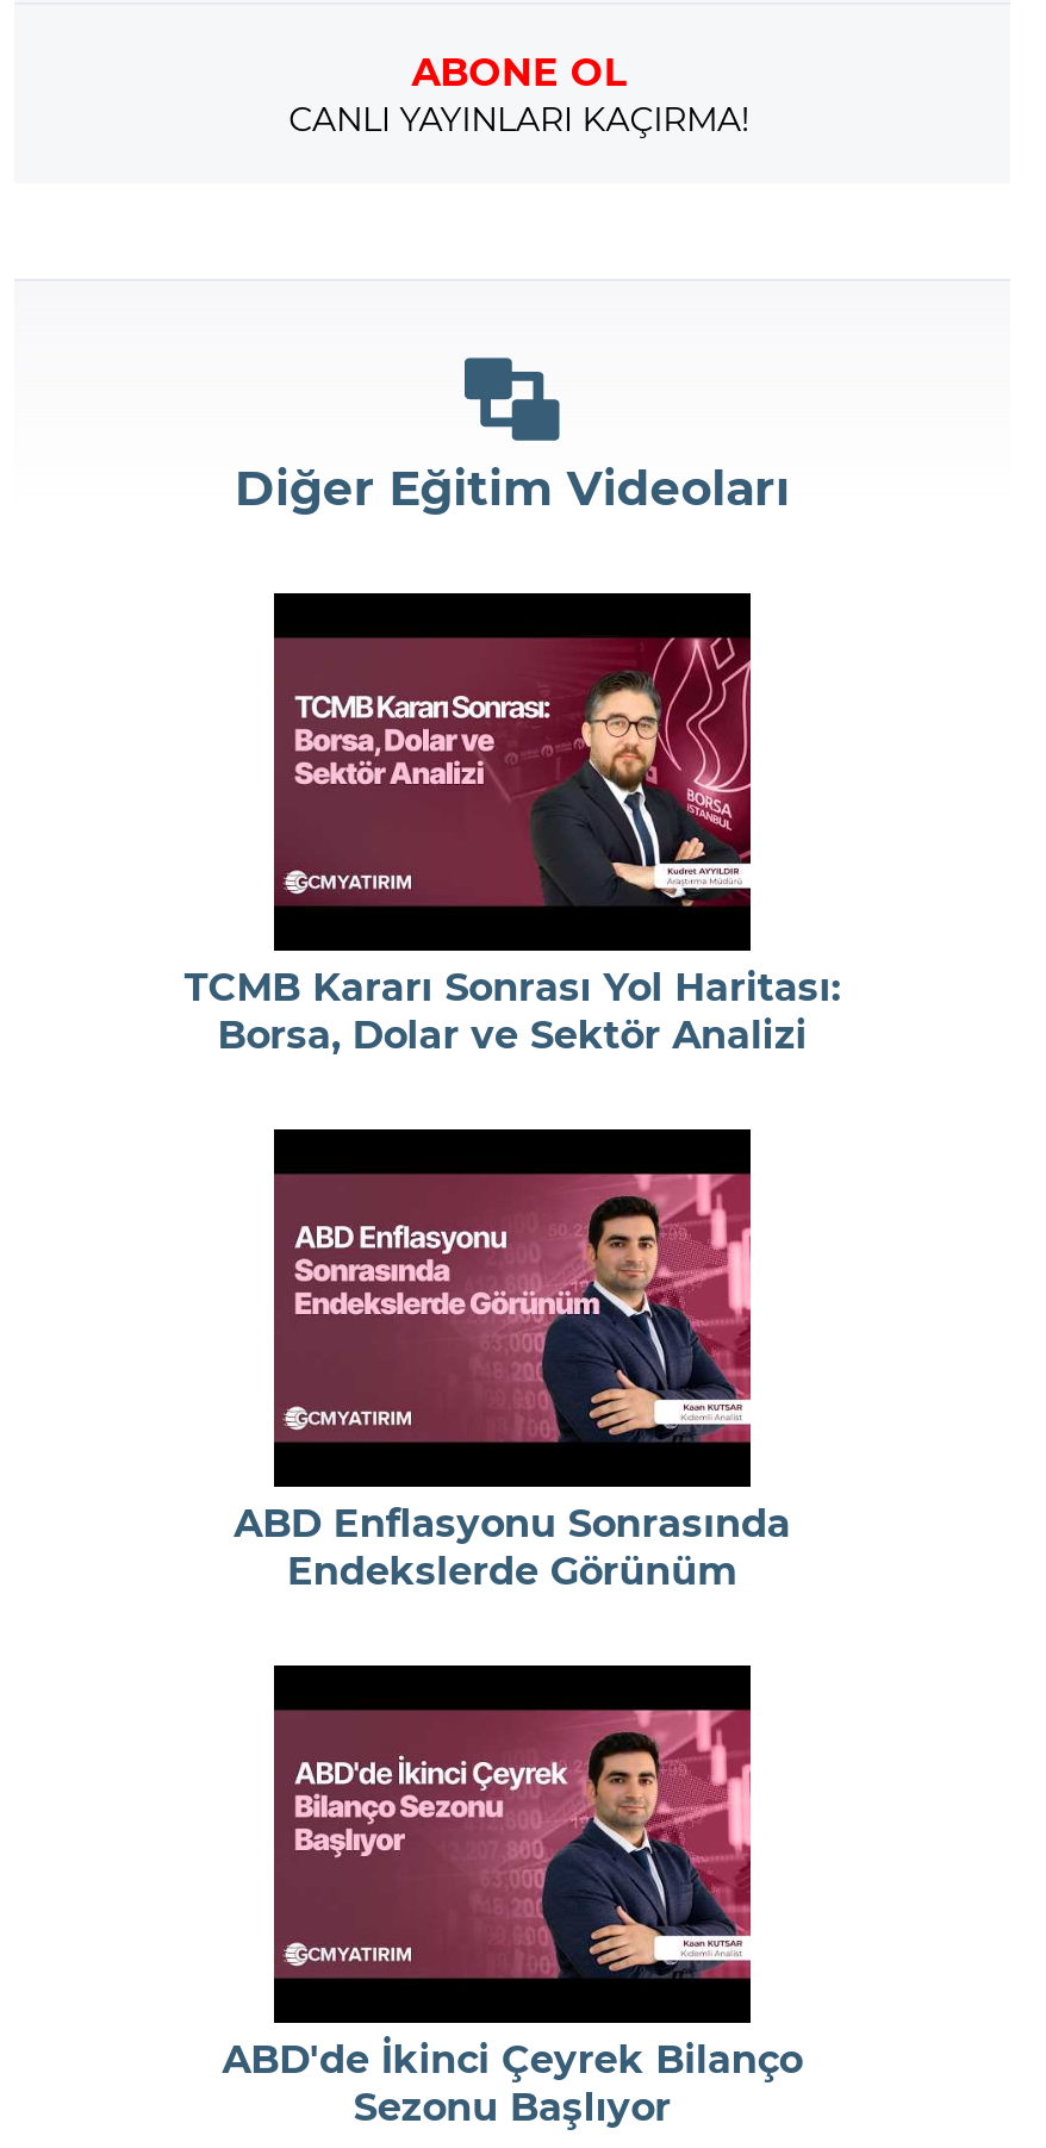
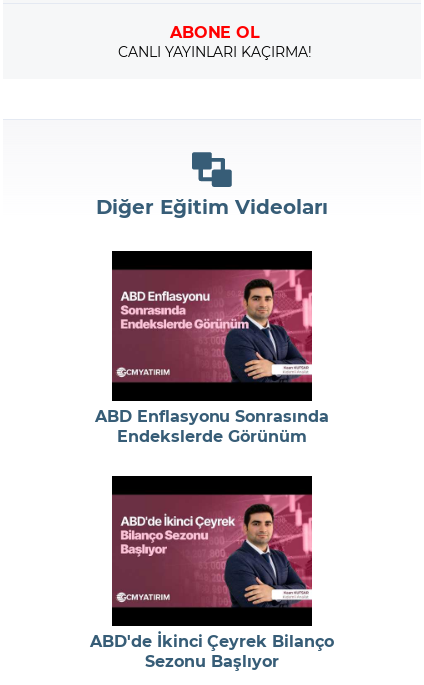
- [image]
- TCMB Kararı Sonrası Yol Haritası:
- Borsa, Dolar ve Sektör Analizi
